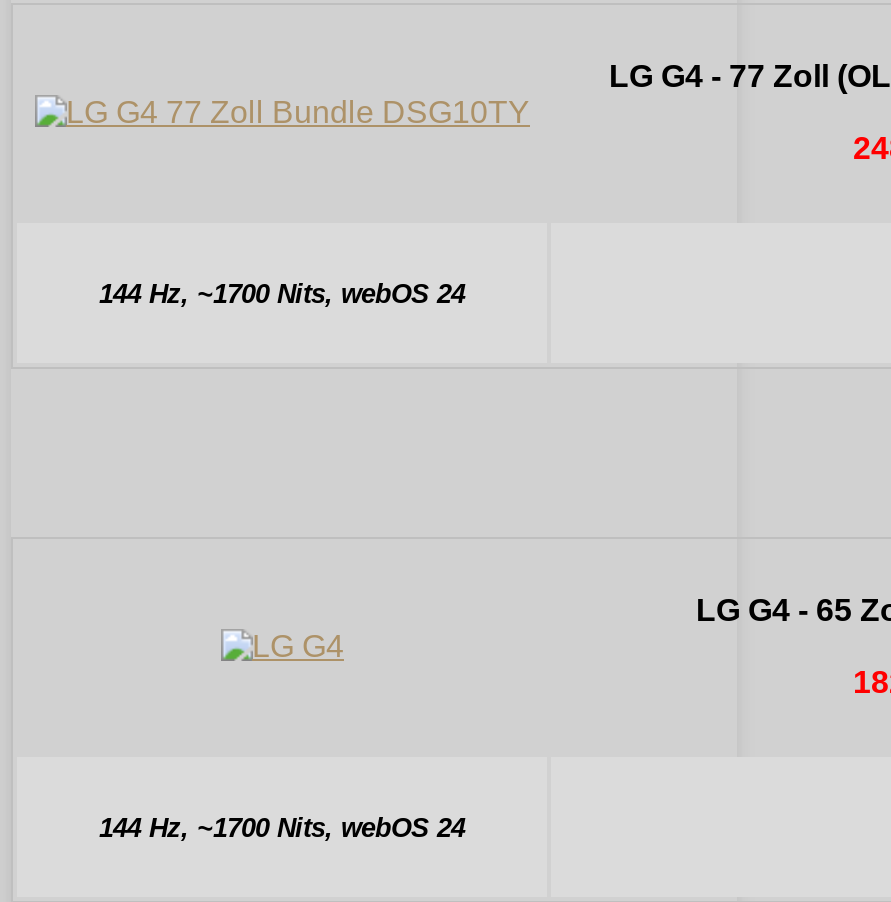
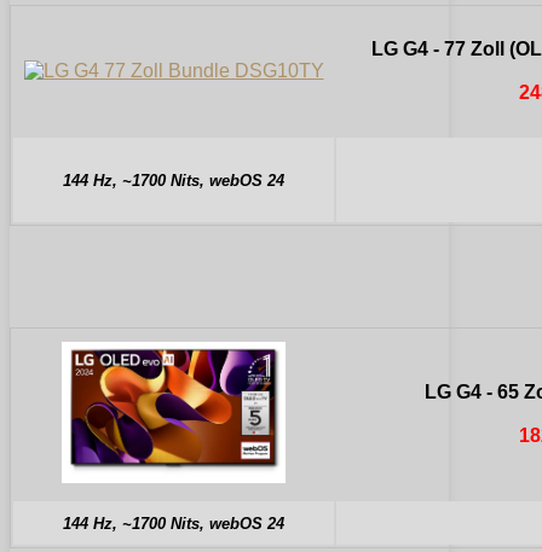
+ [image]
